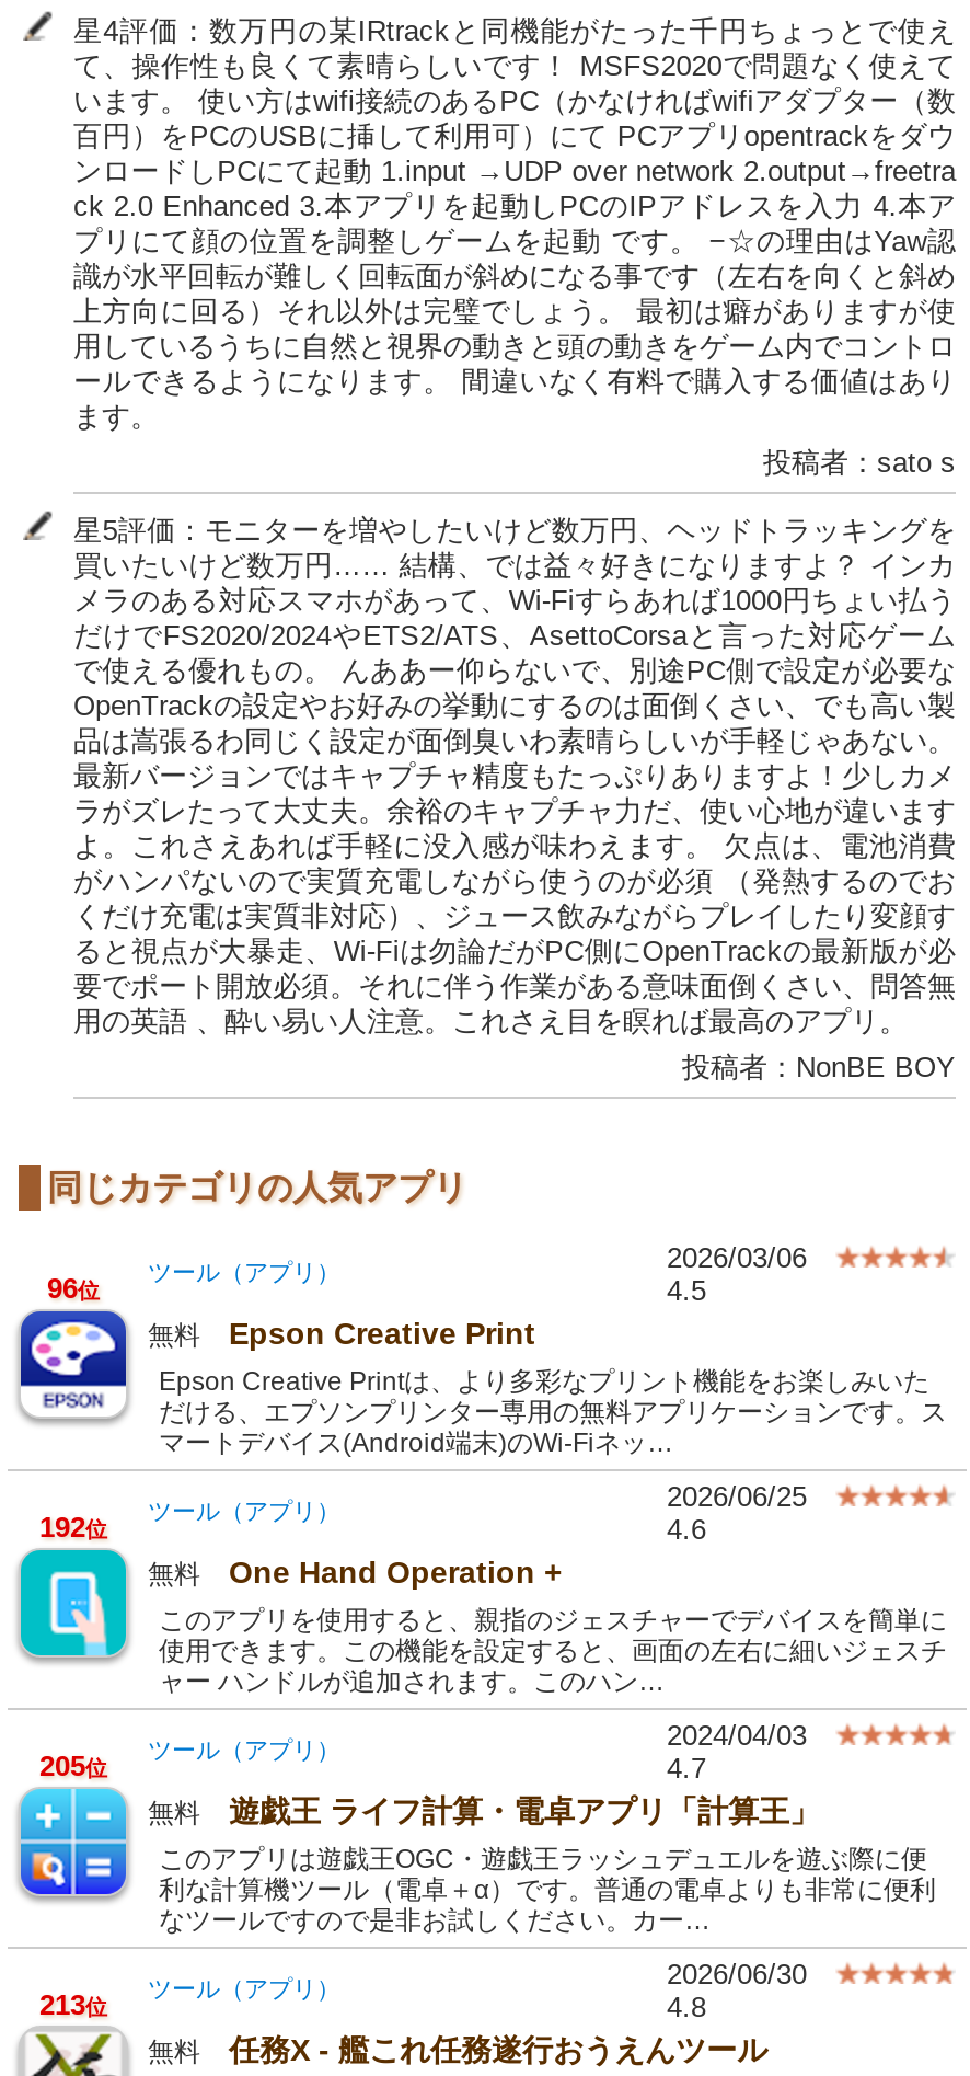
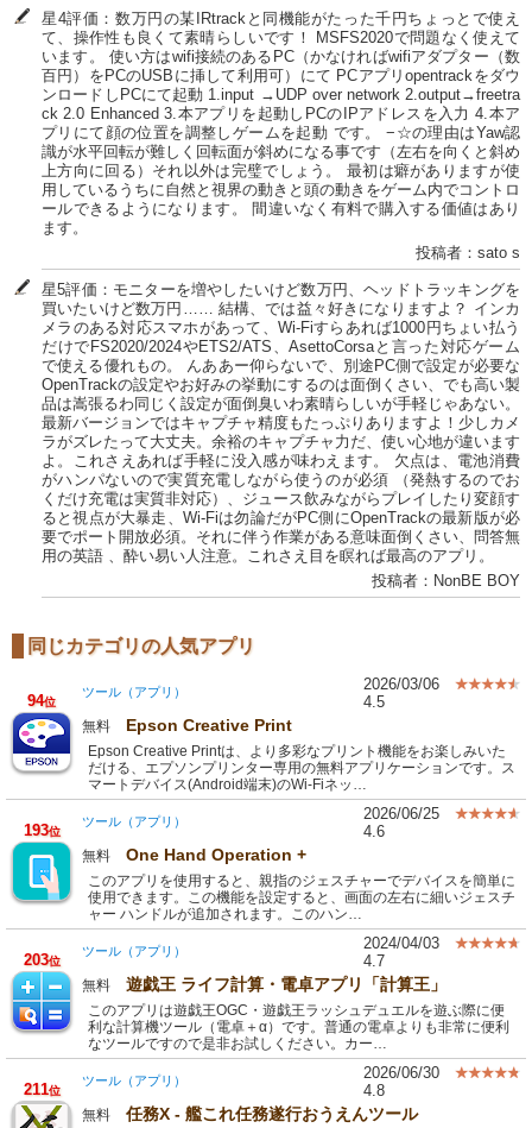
- 96位 ツール（アプリ）
+ 94位 ツール（アプリ）

- 192位 ツール（アプリ）
+ 193位 ツール（アプリ）

- 205位 ツール（アプリ）
+ 203位 ツール（アプリ）

- 213位 ツール（アプリ）
+ 211位 ツール（アプリ）
